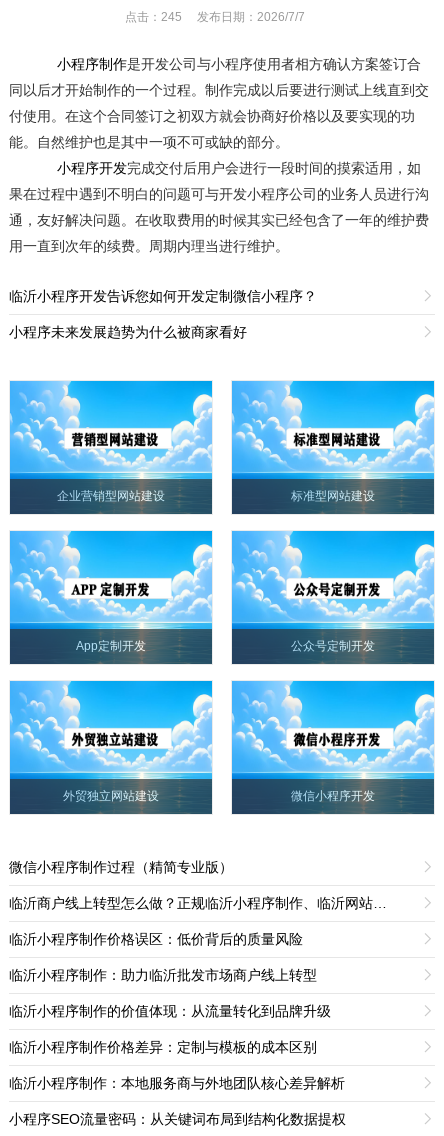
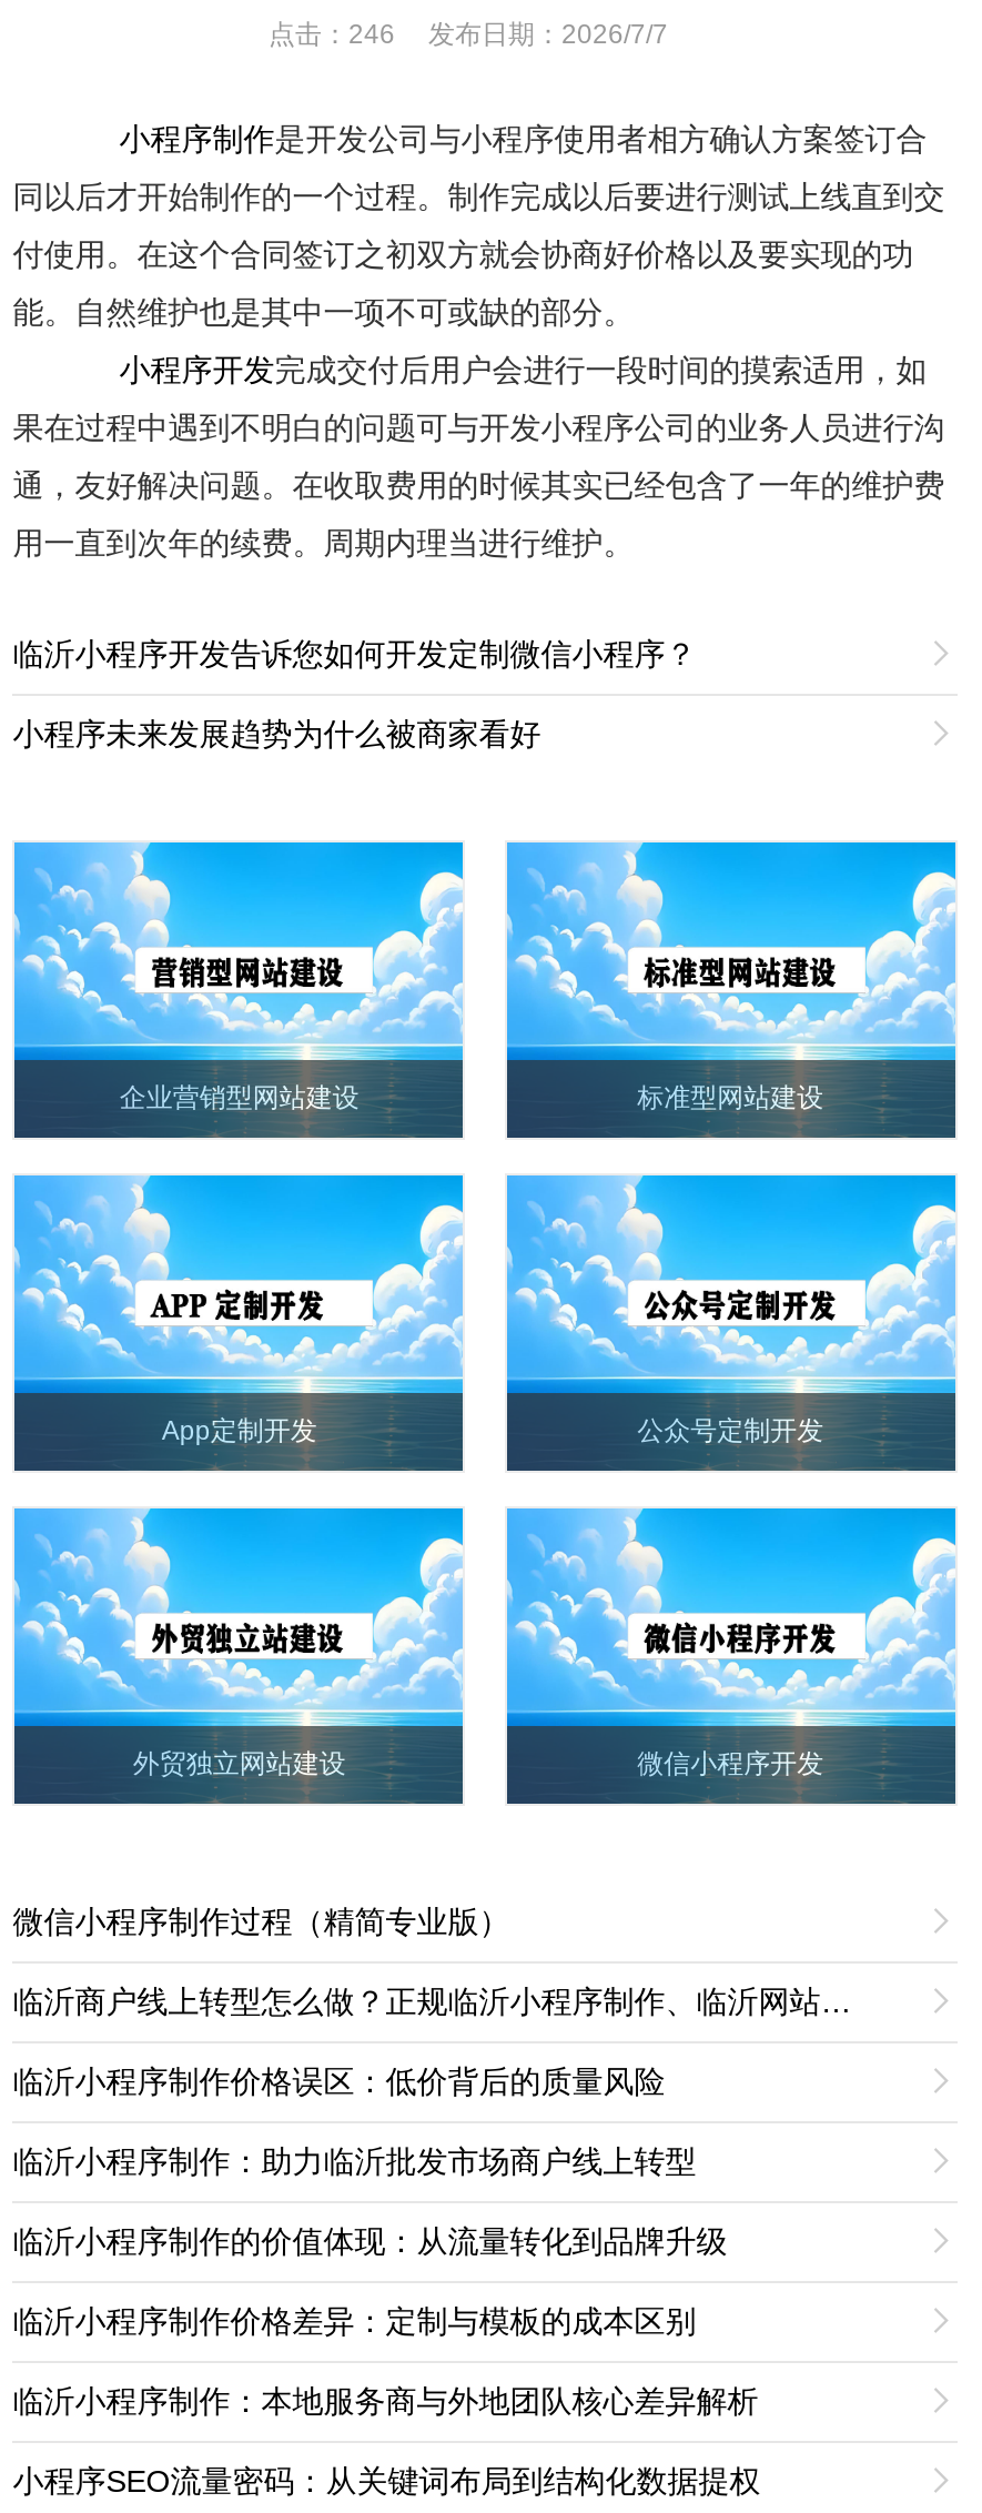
- 点击：245 发布日期：2026/7/7
+ 点击：246 发布日期：2026/7/7
